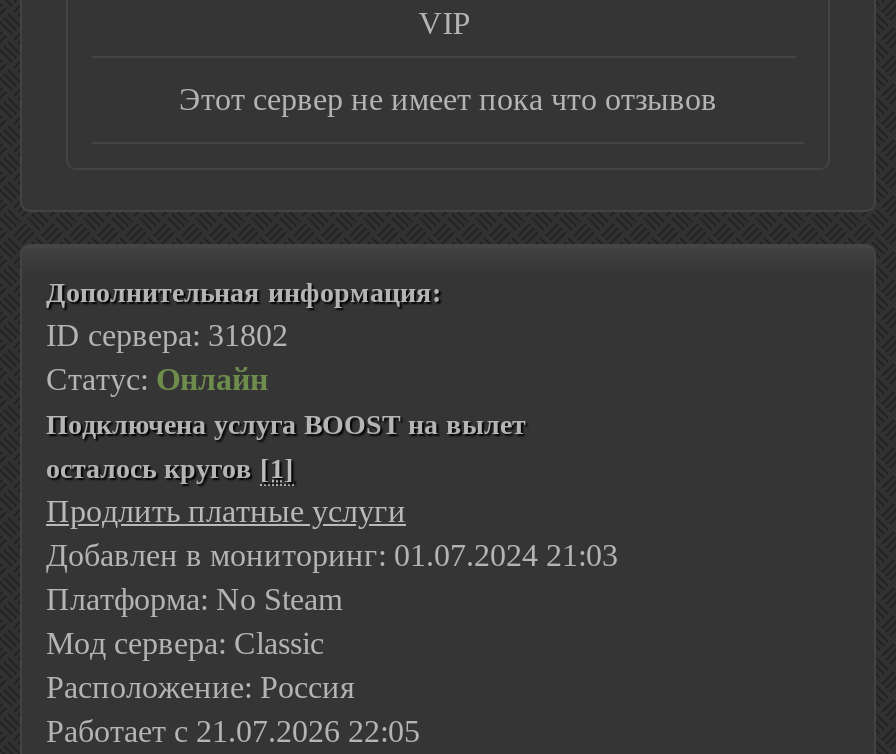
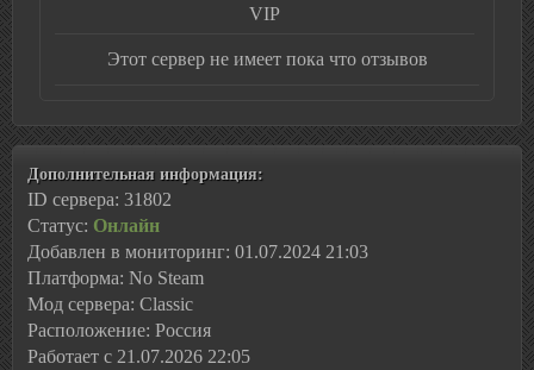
- Подключена услуга BOOST на вылет
- осталось кругов [1]
- Продлить платные услуги
